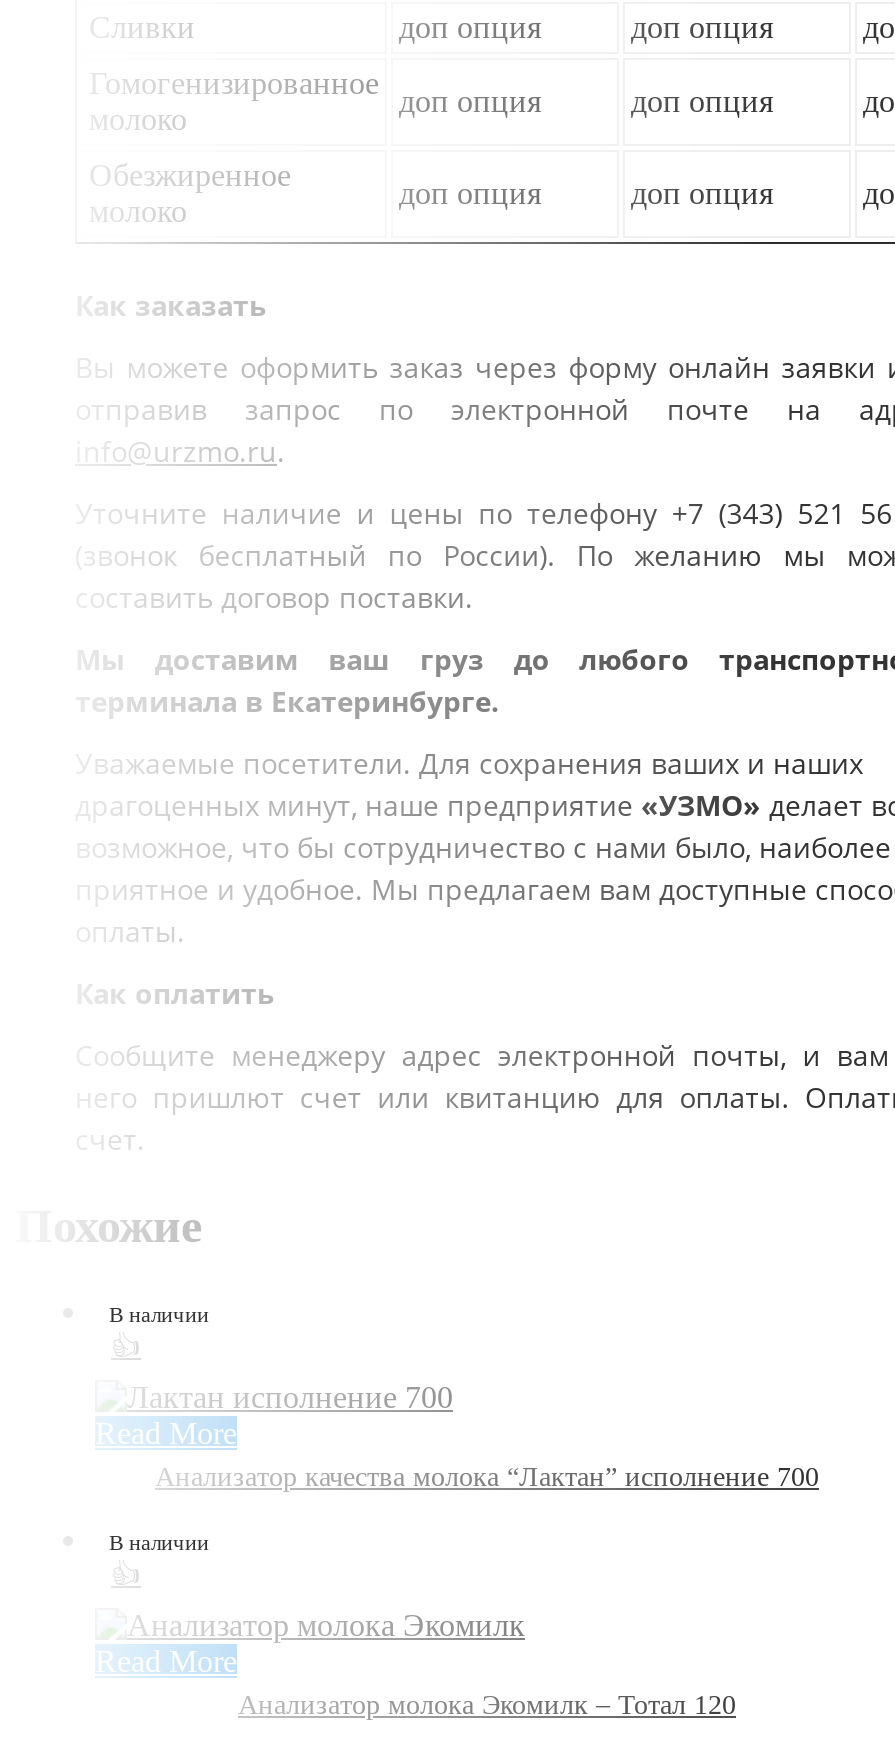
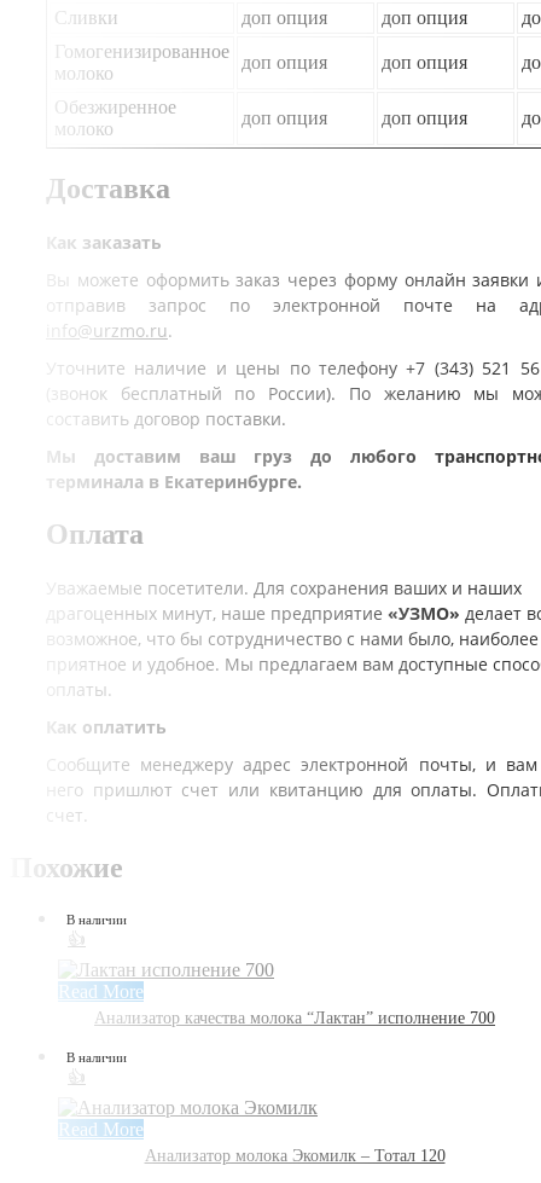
+ Доставка

+ Оплата
